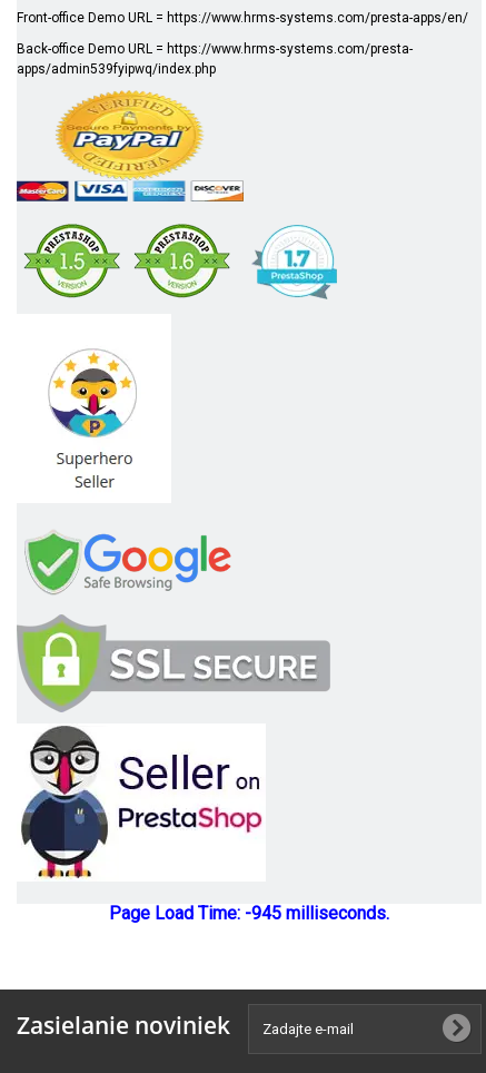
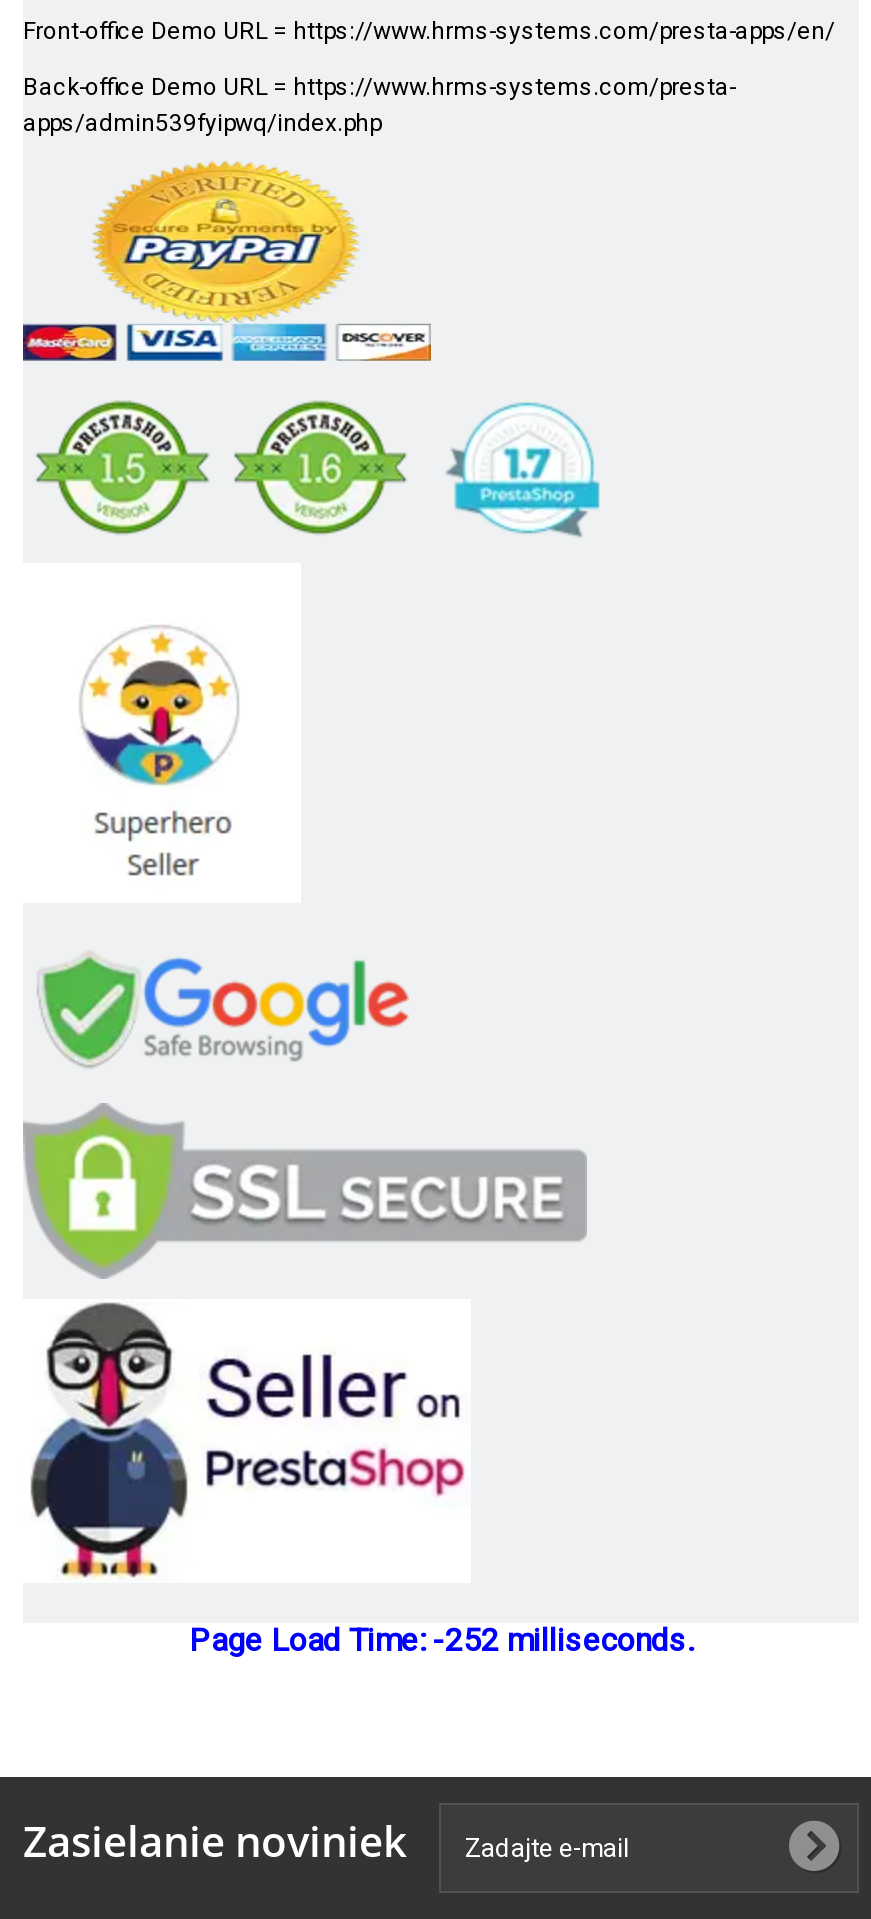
- Page Load Time: -945 milliseconds.
+ Page Load Time: -252 milliseconds.
